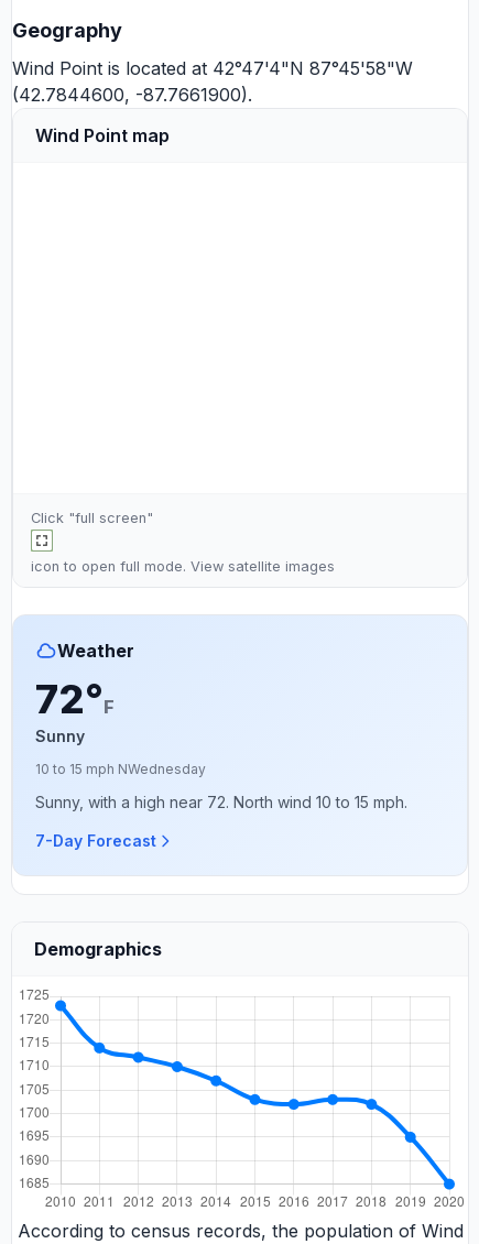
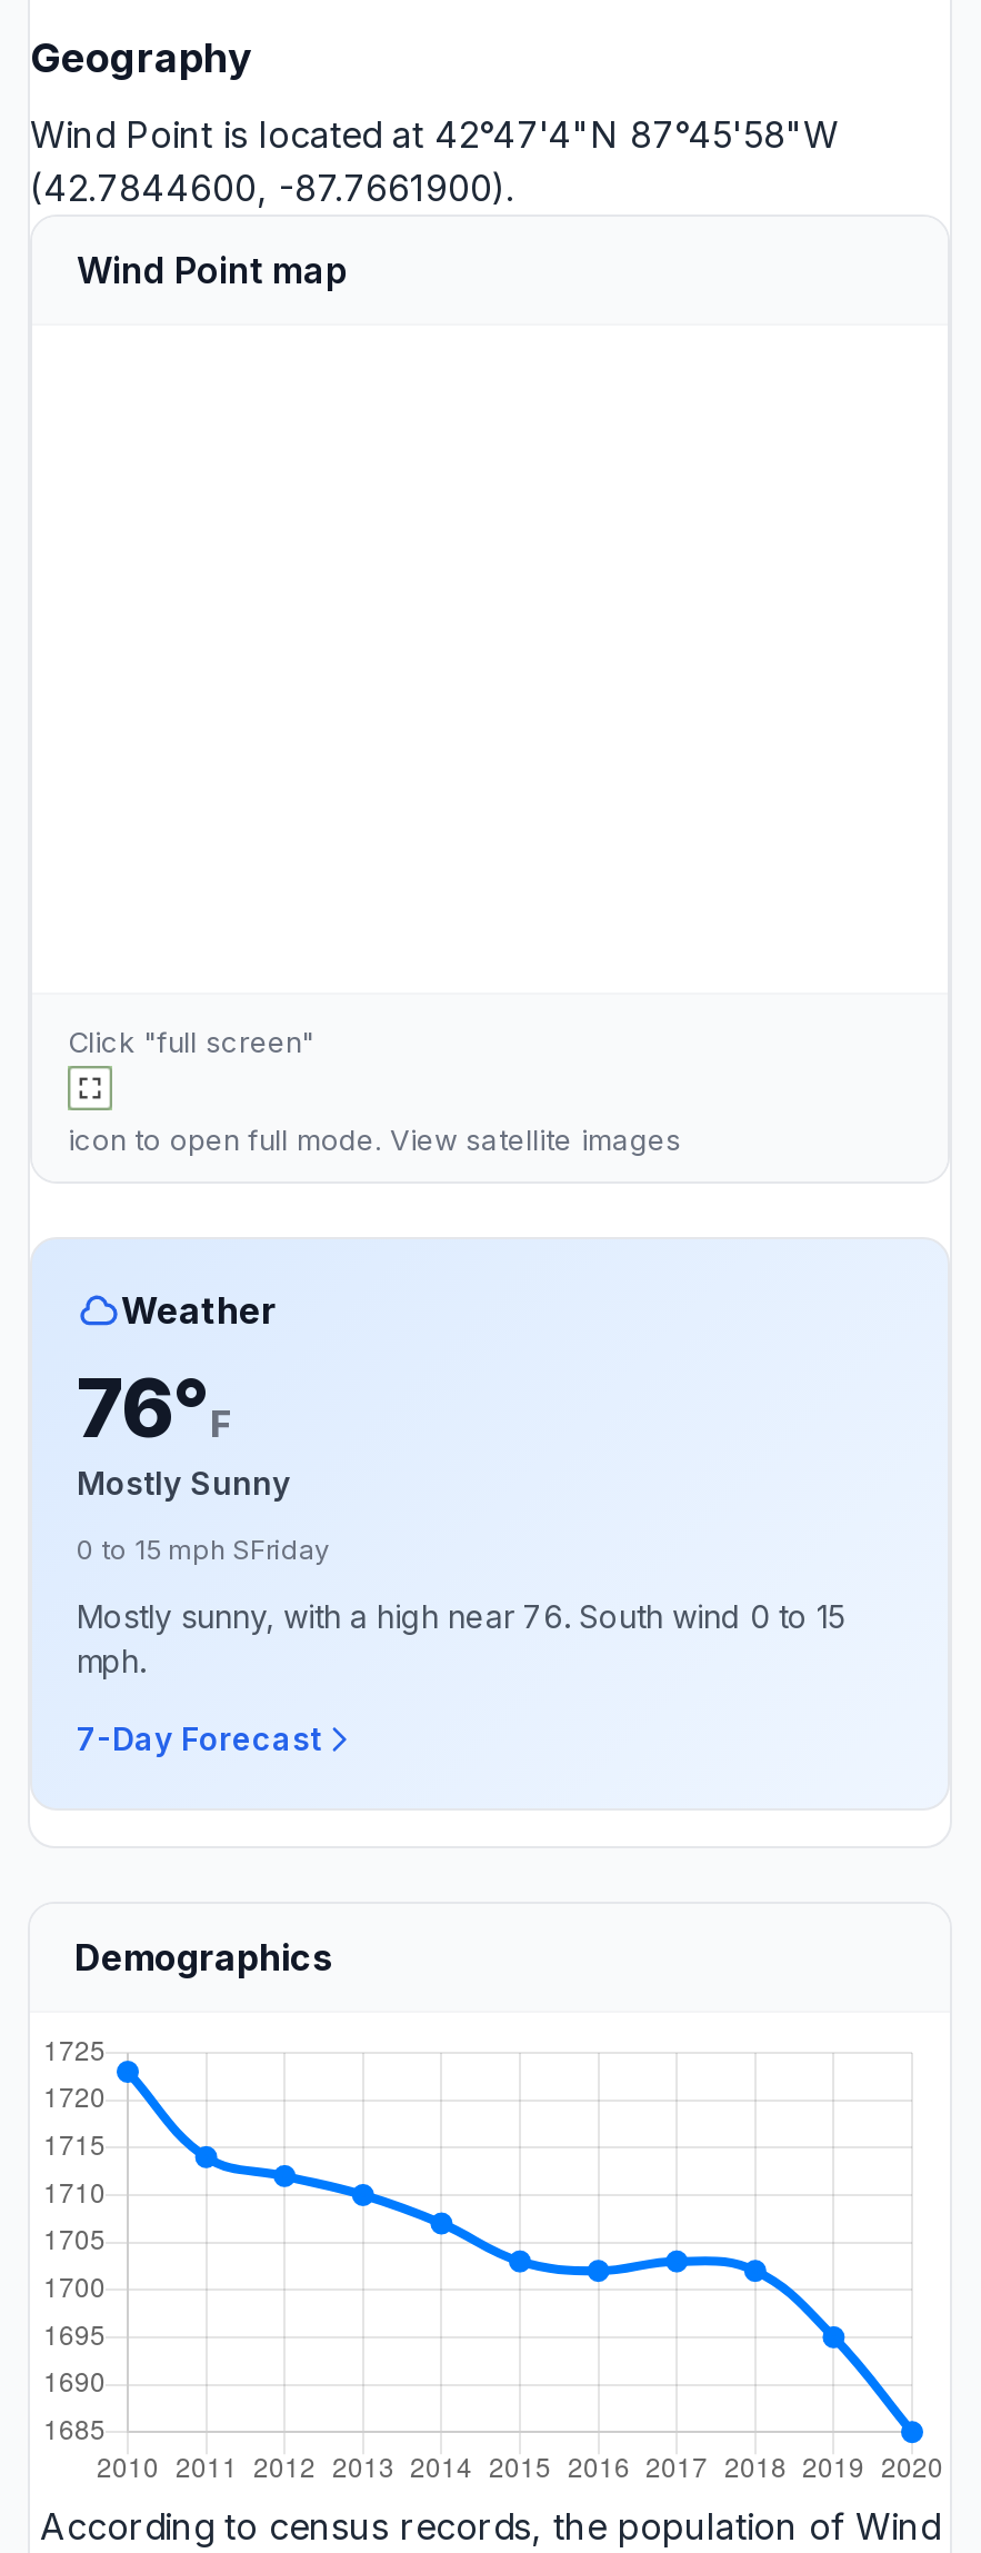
- 72°F
- Sunny
+ 76°F
+ Mostly Sunny

- 10 to 15 mph NWednesday
+ 0 to 15 mph SFriday

- Sunny, with a high near 72. North wind 10 to 15 mph.
+ Mostly sunny, with a high near 76. South wind 0 to 15
+ mph.
